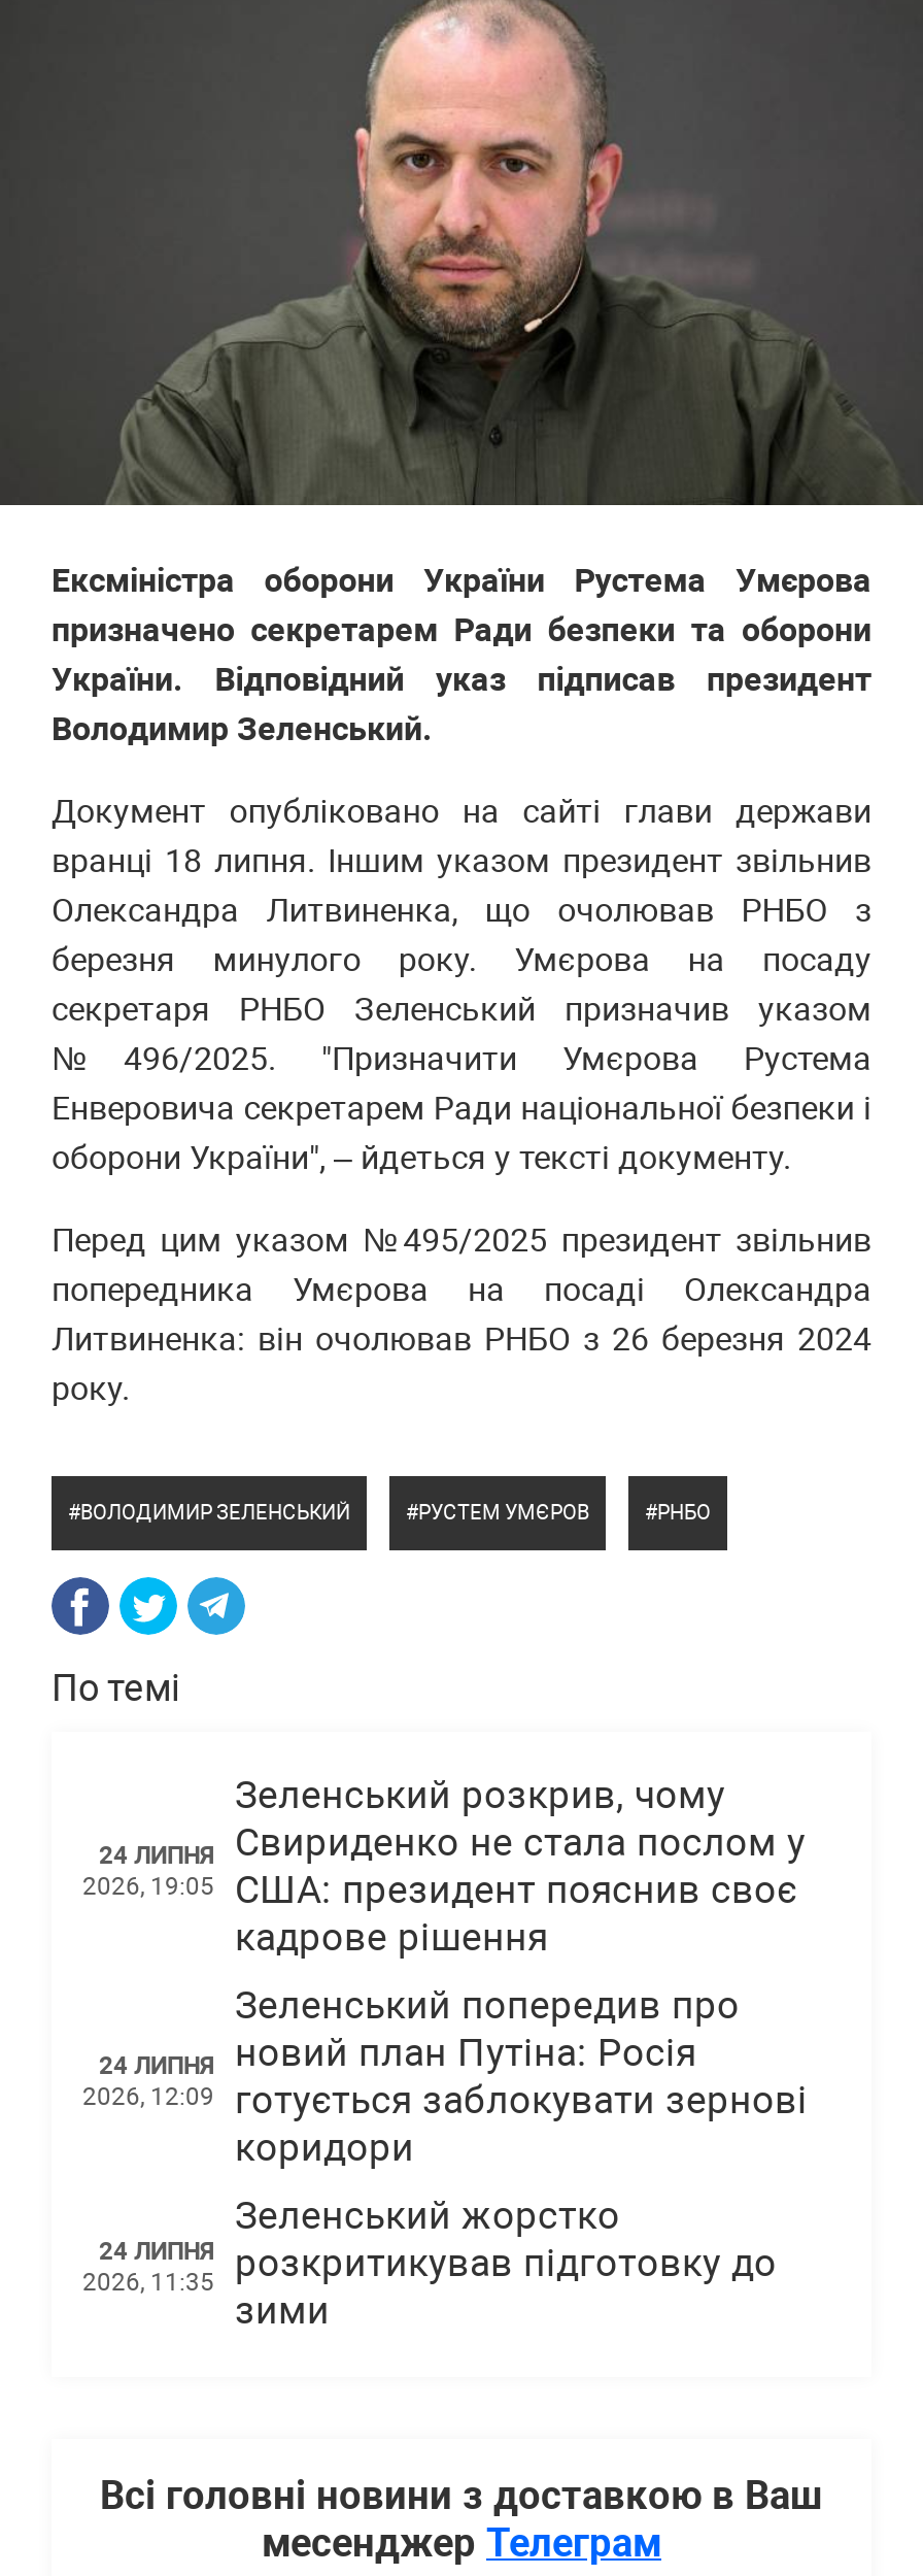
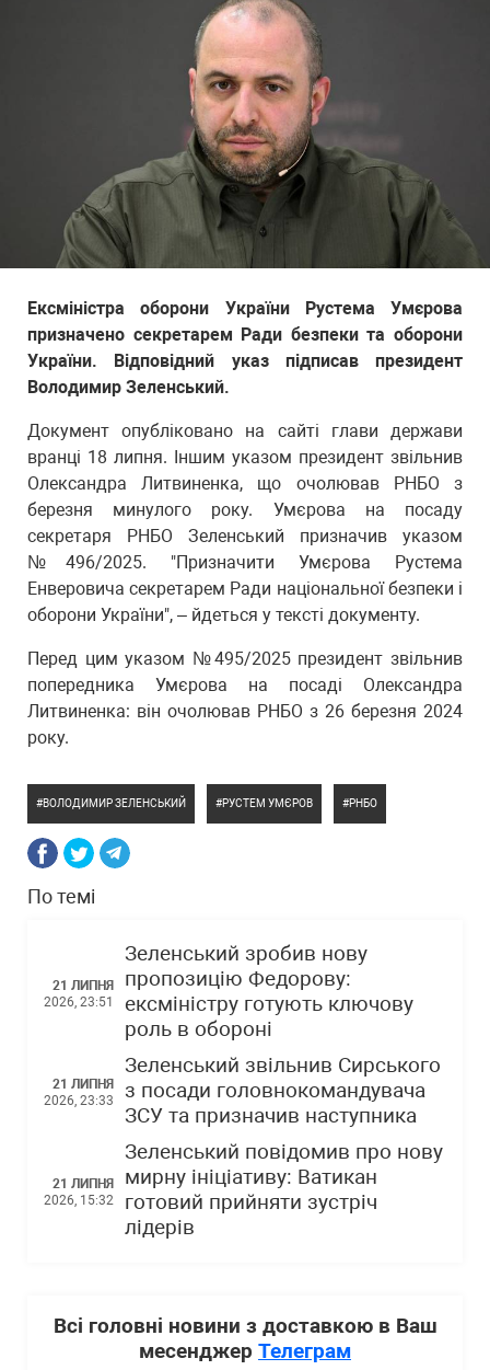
- Зеленський розкрив, чому
- Свириденко не стала послом у
- США: президент пояснив своє
- кадрове рішення
+ Зеленський зробив нову
+ пропозицію Федорову:
+ ексміністру готують ключову
+ роль в обороні

- 24 ЛИПНЯ
- 2026, 19:05
+ 21 ЛИПНЯ
+ 2026, 23:51

- Зеленський попередив про
- новий план Путіна: Росія
- готується заблокувати зернові
- коридори
+ Зеленський звільнив Сирського
+ з посади головнокомандувача
+ ЗСУ та призначив наступника

- 24 ЛИПНЯ
- 2026, 12:09
+ 21 ЛИПНЯ
+ 2026, 23:33

- Зеленський жорстко
- розкритикував підготовку до
- зими
+ Зеленський повідомив про нову
+ мирну ініціативу: Ватикан
+ готовий прийняти зустріч
+ лідерів

- 24 ЛИПНЯ
- 2026, 11:35
+ 21 ЛИПНЯ
+ 2026, 15:32
